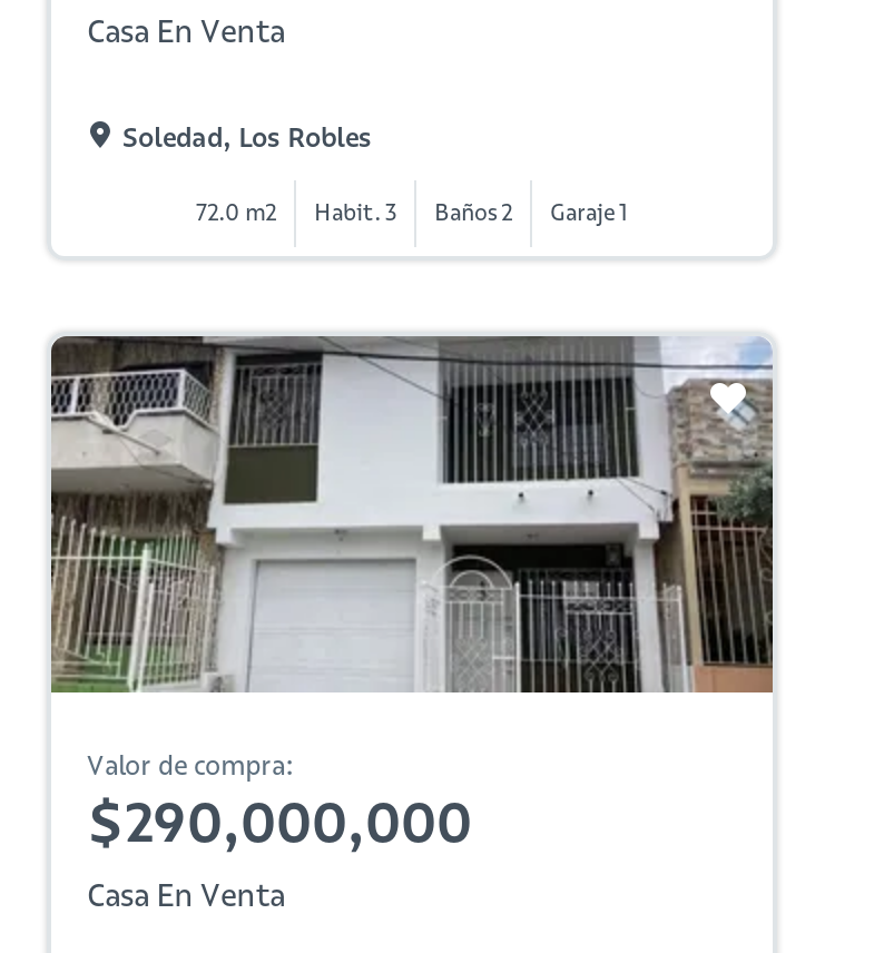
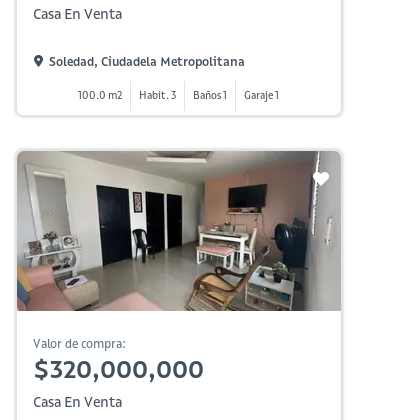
- Soledad, Los Robles
+ Soledad, Ciudadela Metropolitana

- 72.0 m2
+ 100.0 m2

- Baños 2
+ Baños 1

- [image]
+ [image]

- $290,000,000
+ $320,000,000
